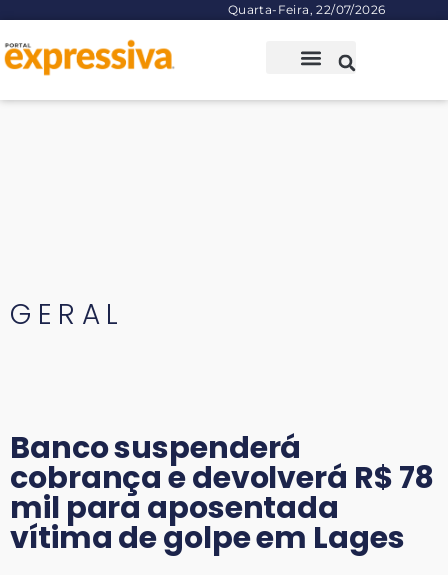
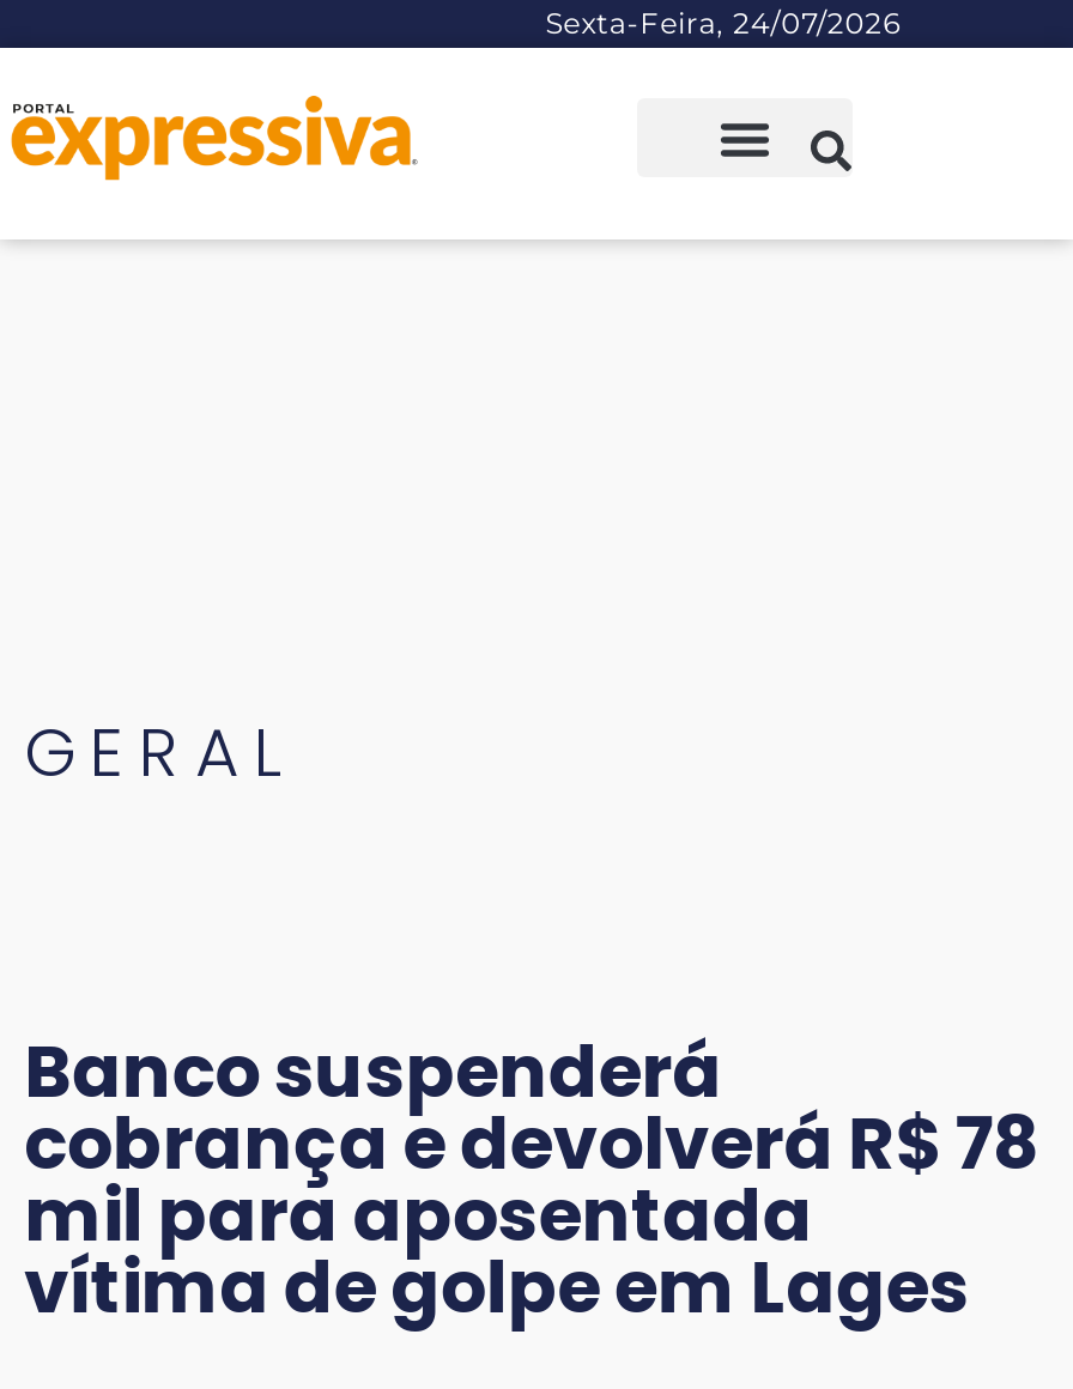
- Quarta-Feira, 22/07/2026
+ Sexta-Feira, 24/07/2026
